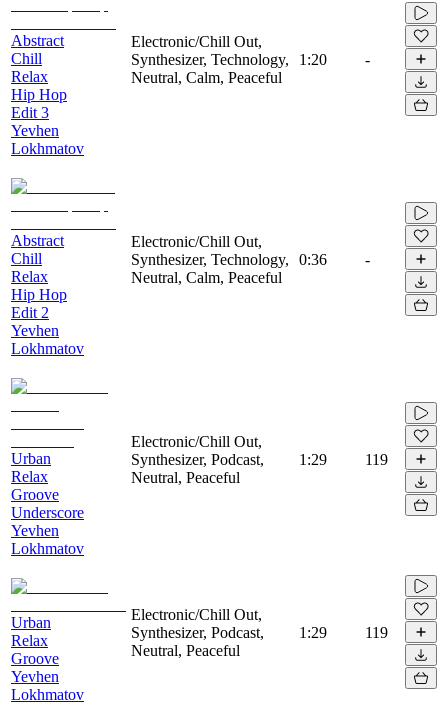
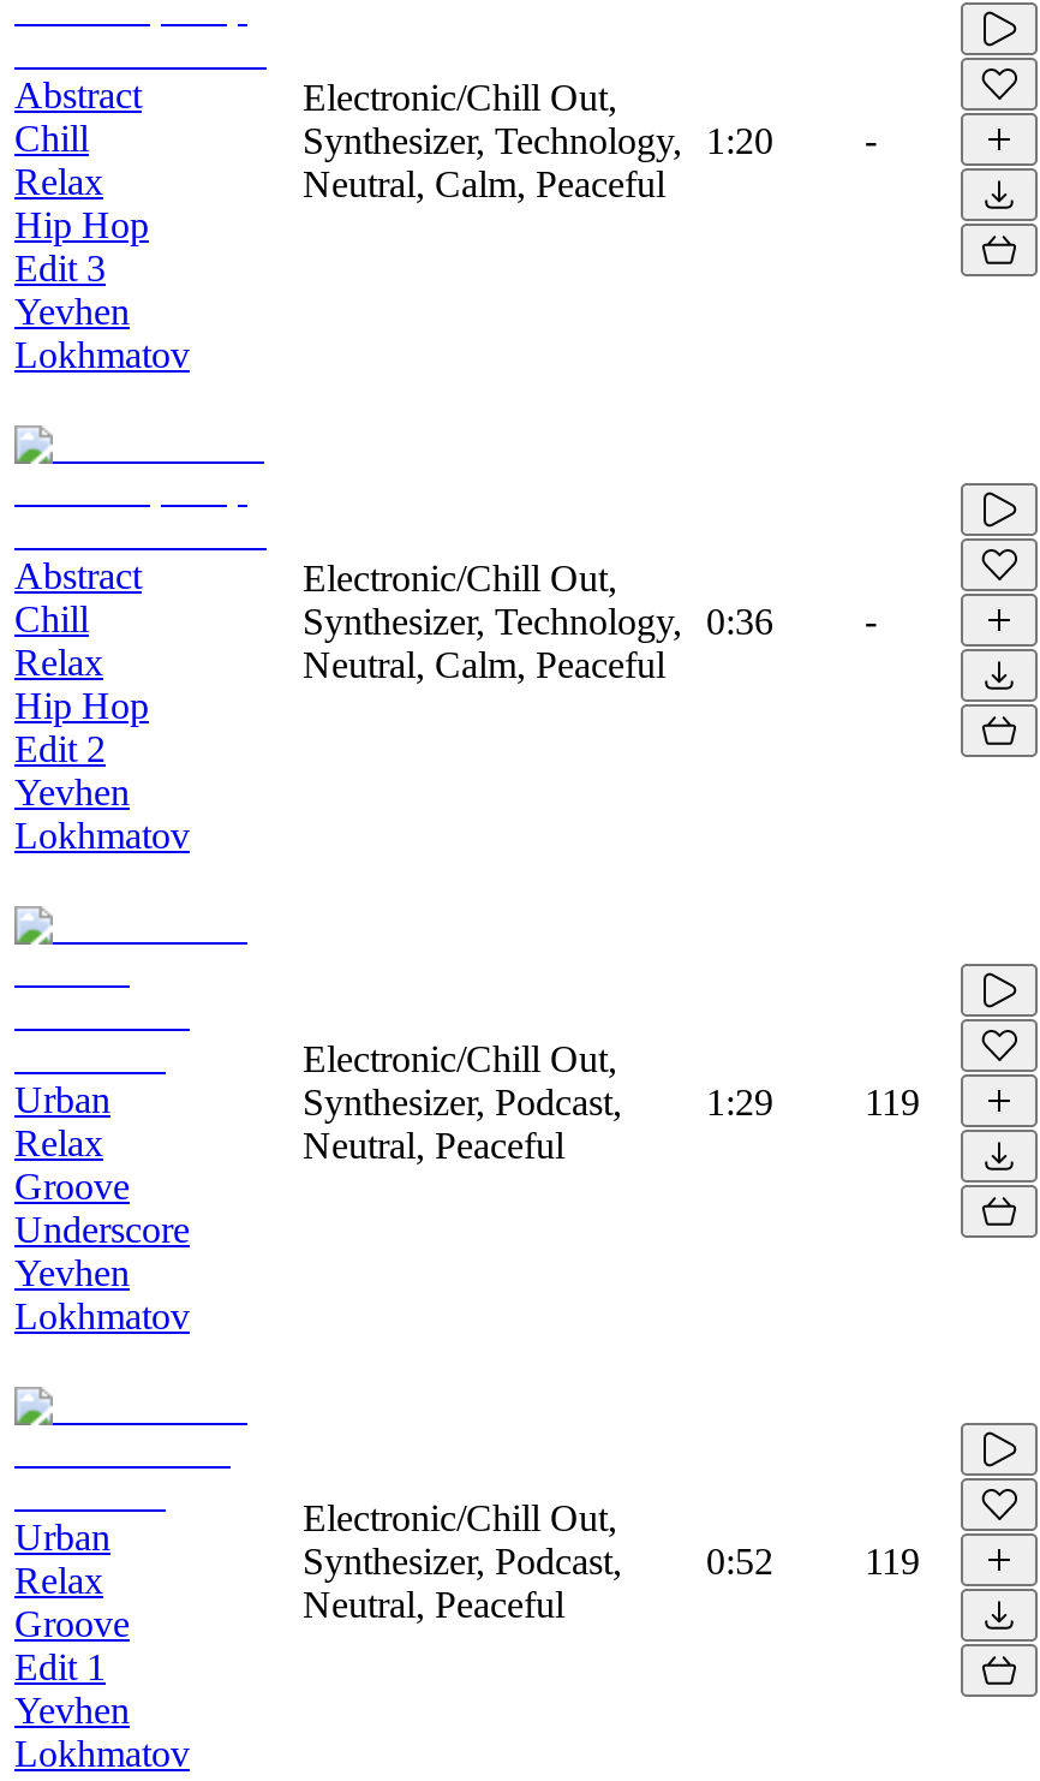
- 1:29
+ 0:52

+ Edit 1
